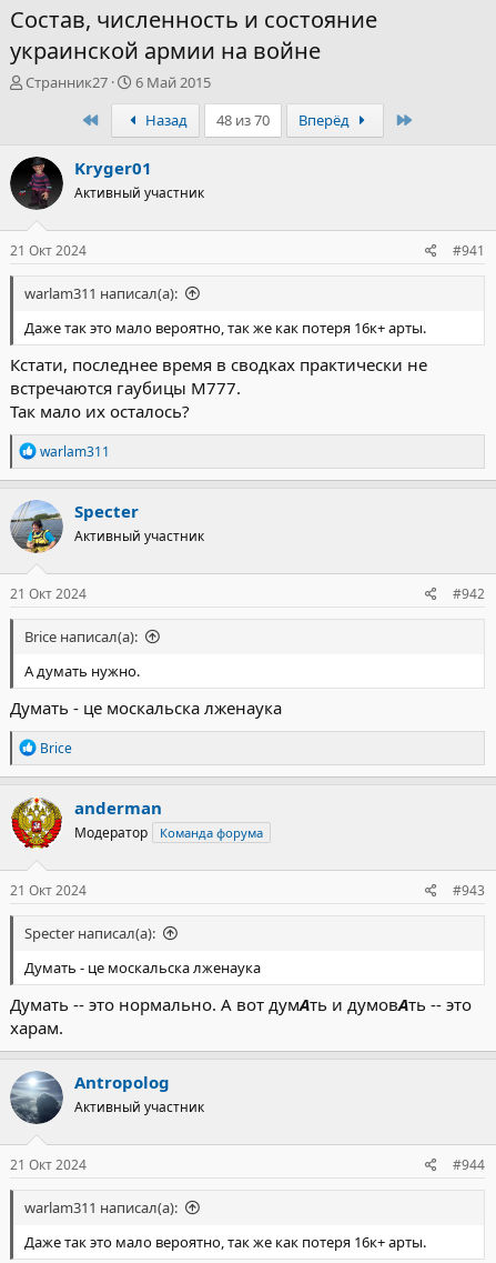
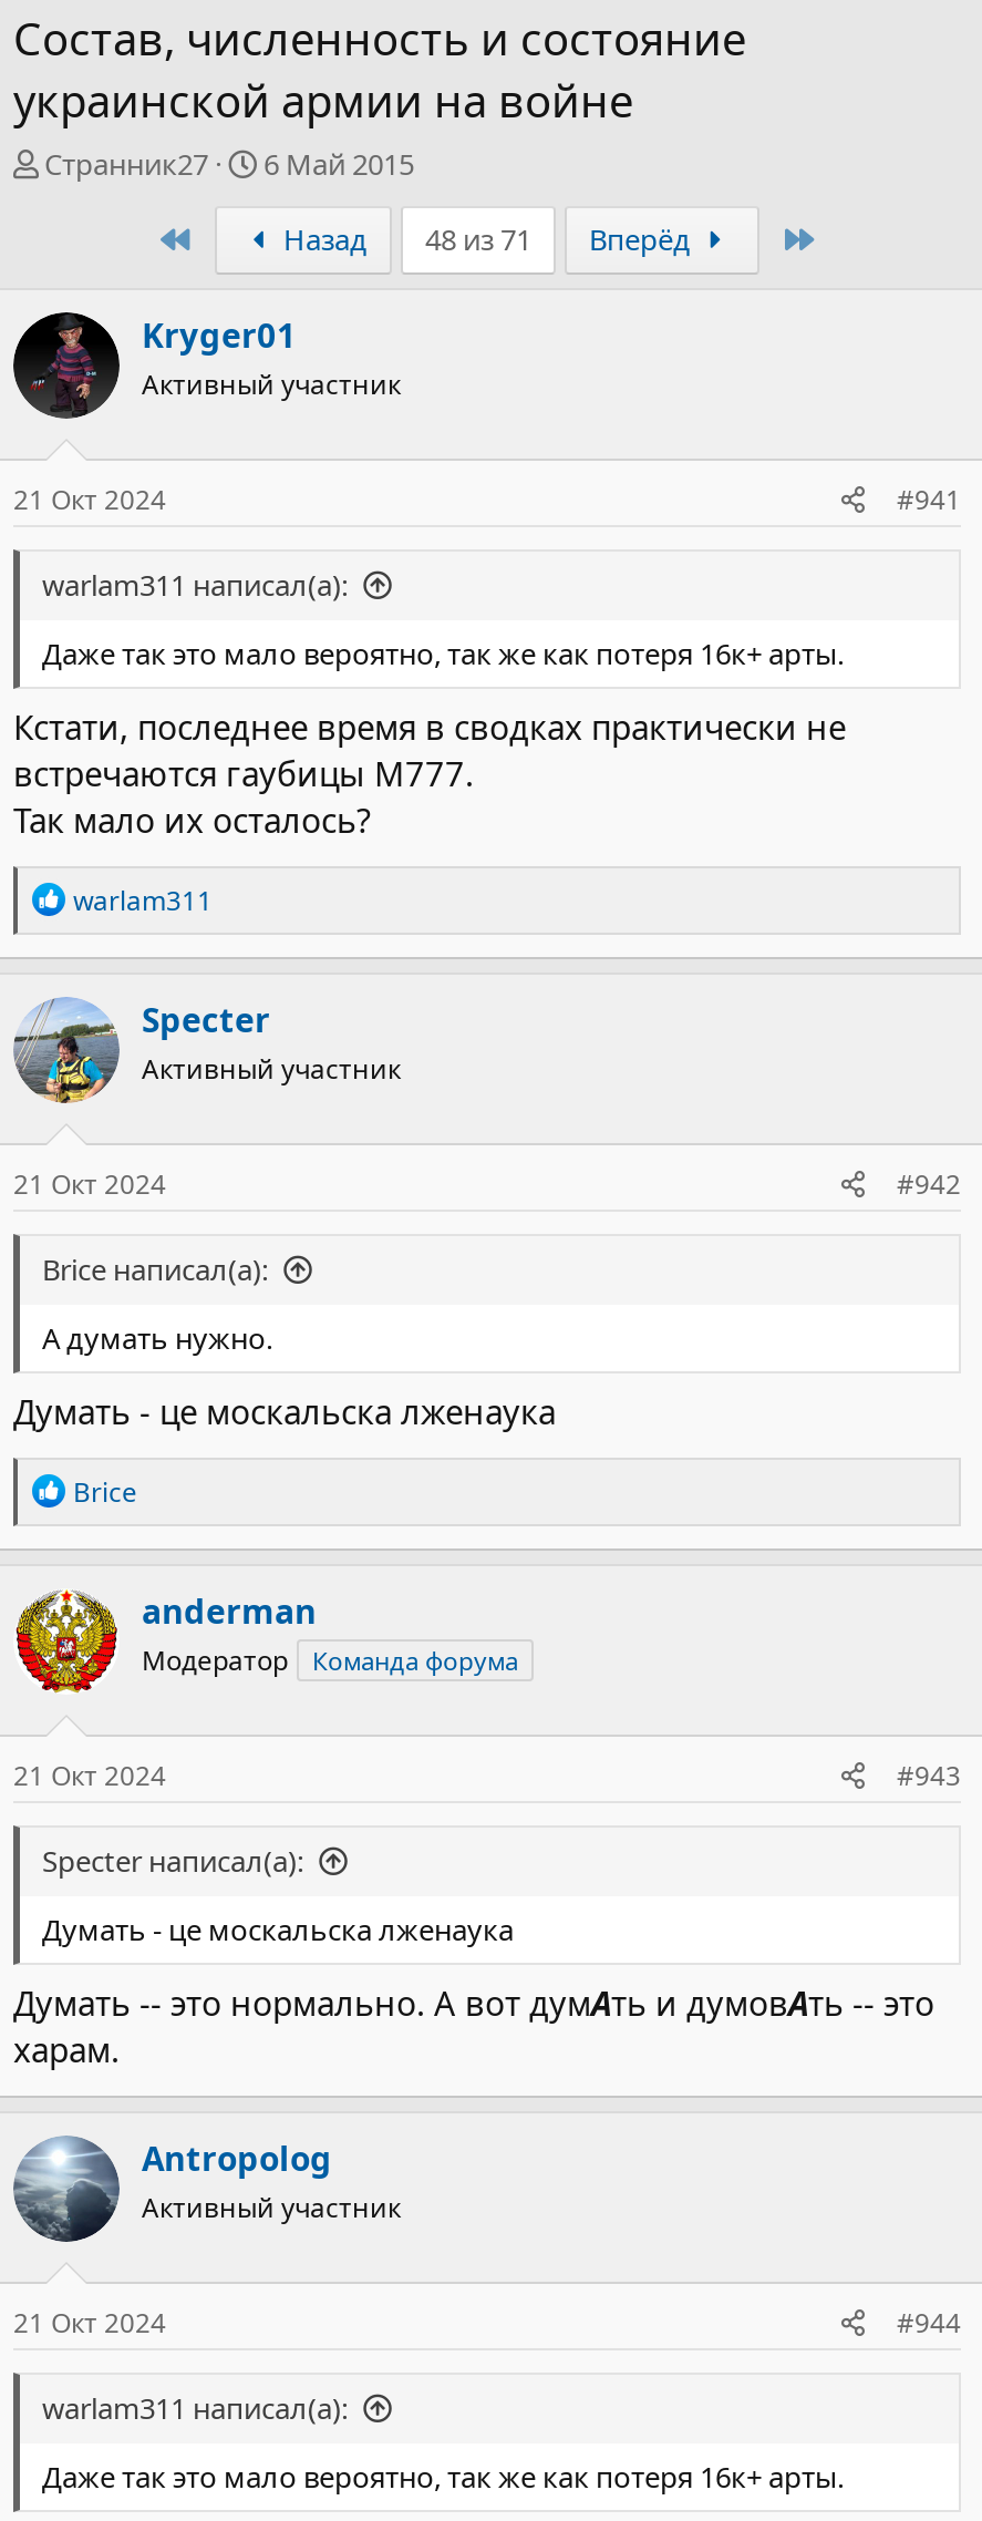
- 48 из 70
+ 48 из 71
